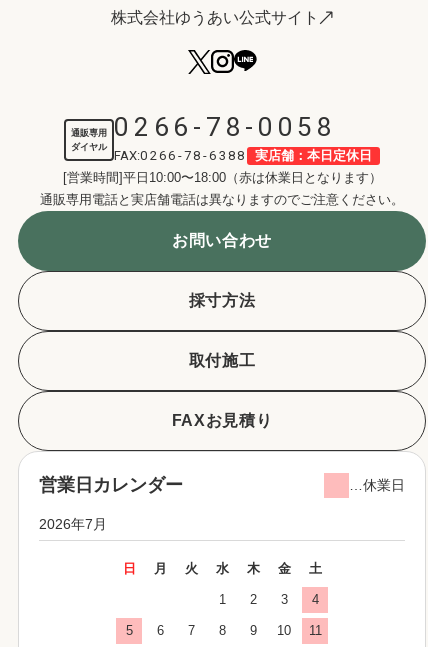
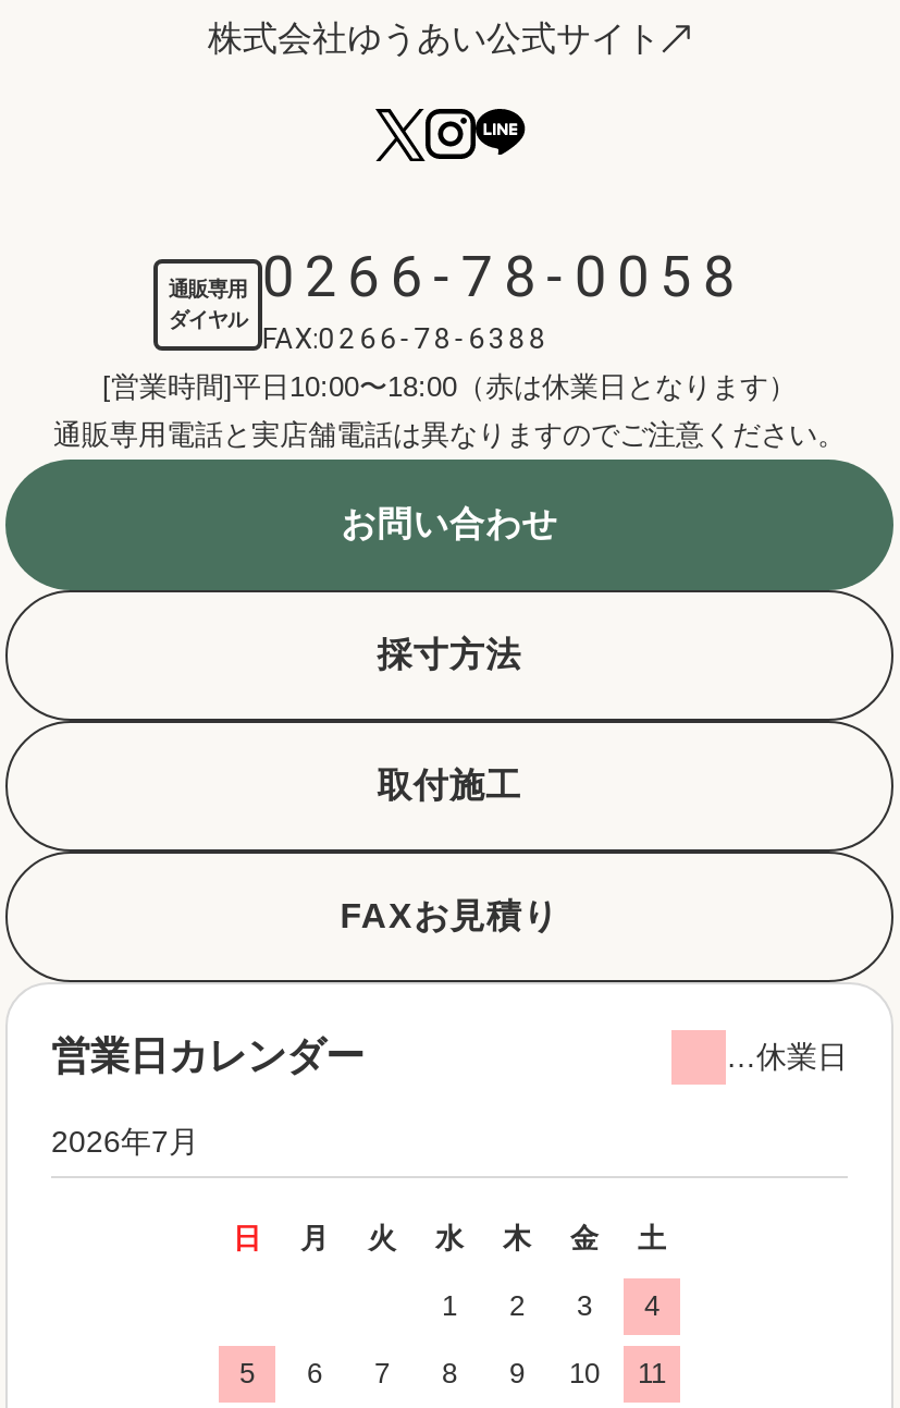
- FAX:0266-78-6388 実店舗：本日定休日
+ FAX:0266-78-6388
